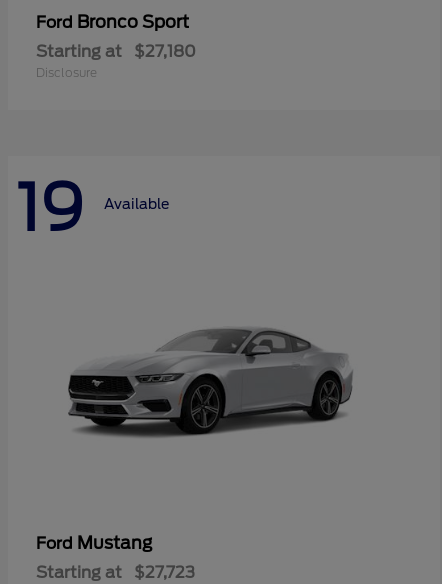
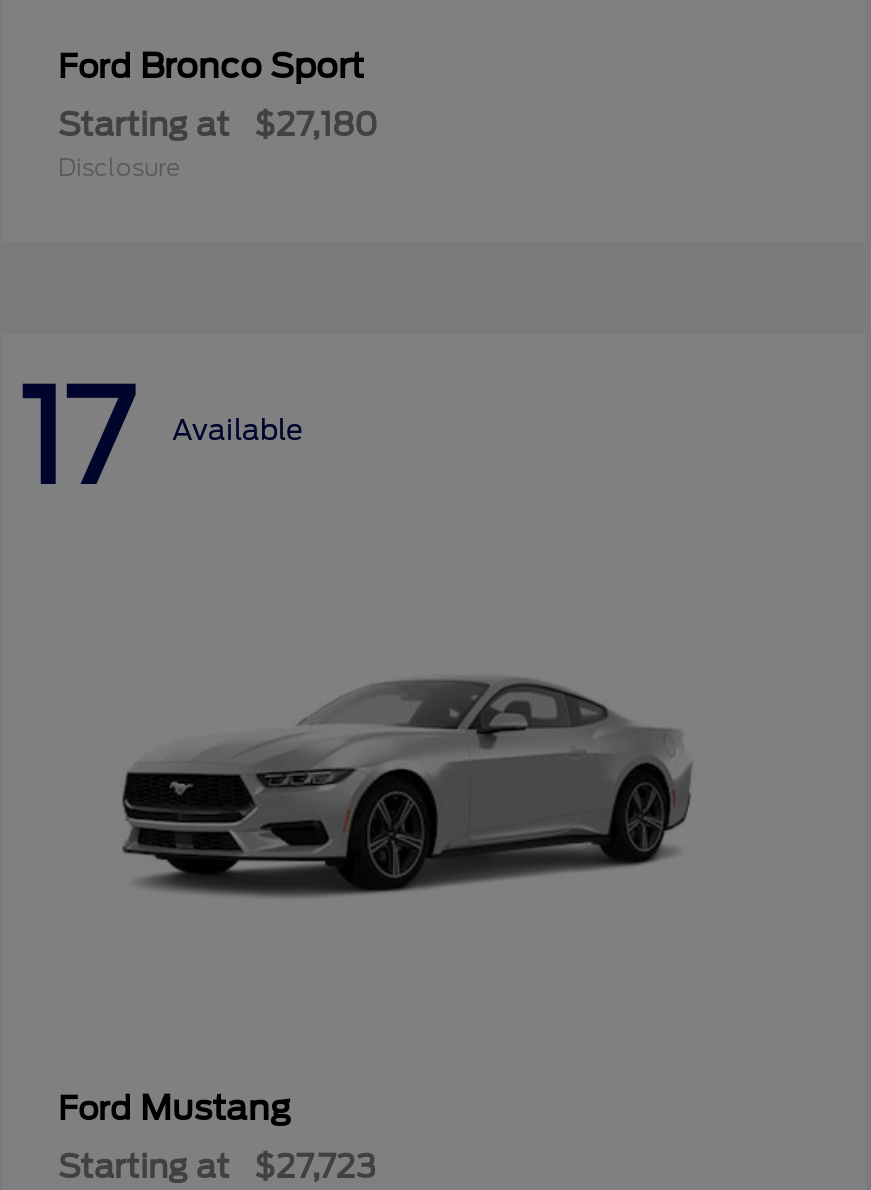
- 19 Available
+ 17 Available
